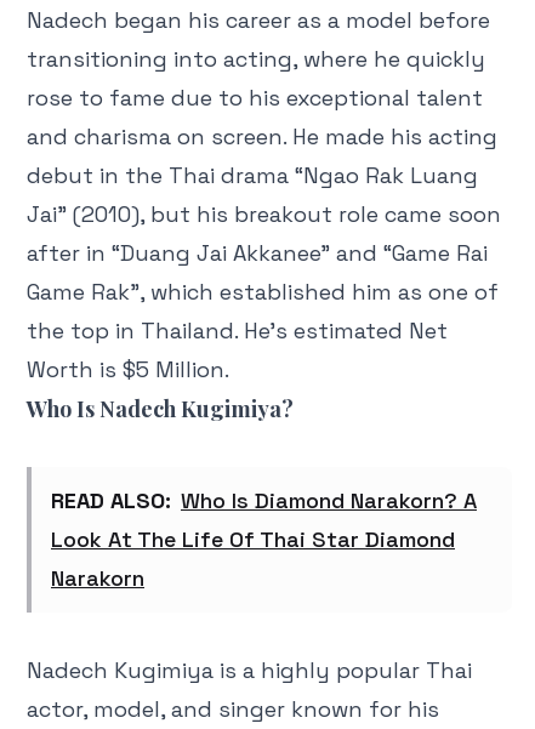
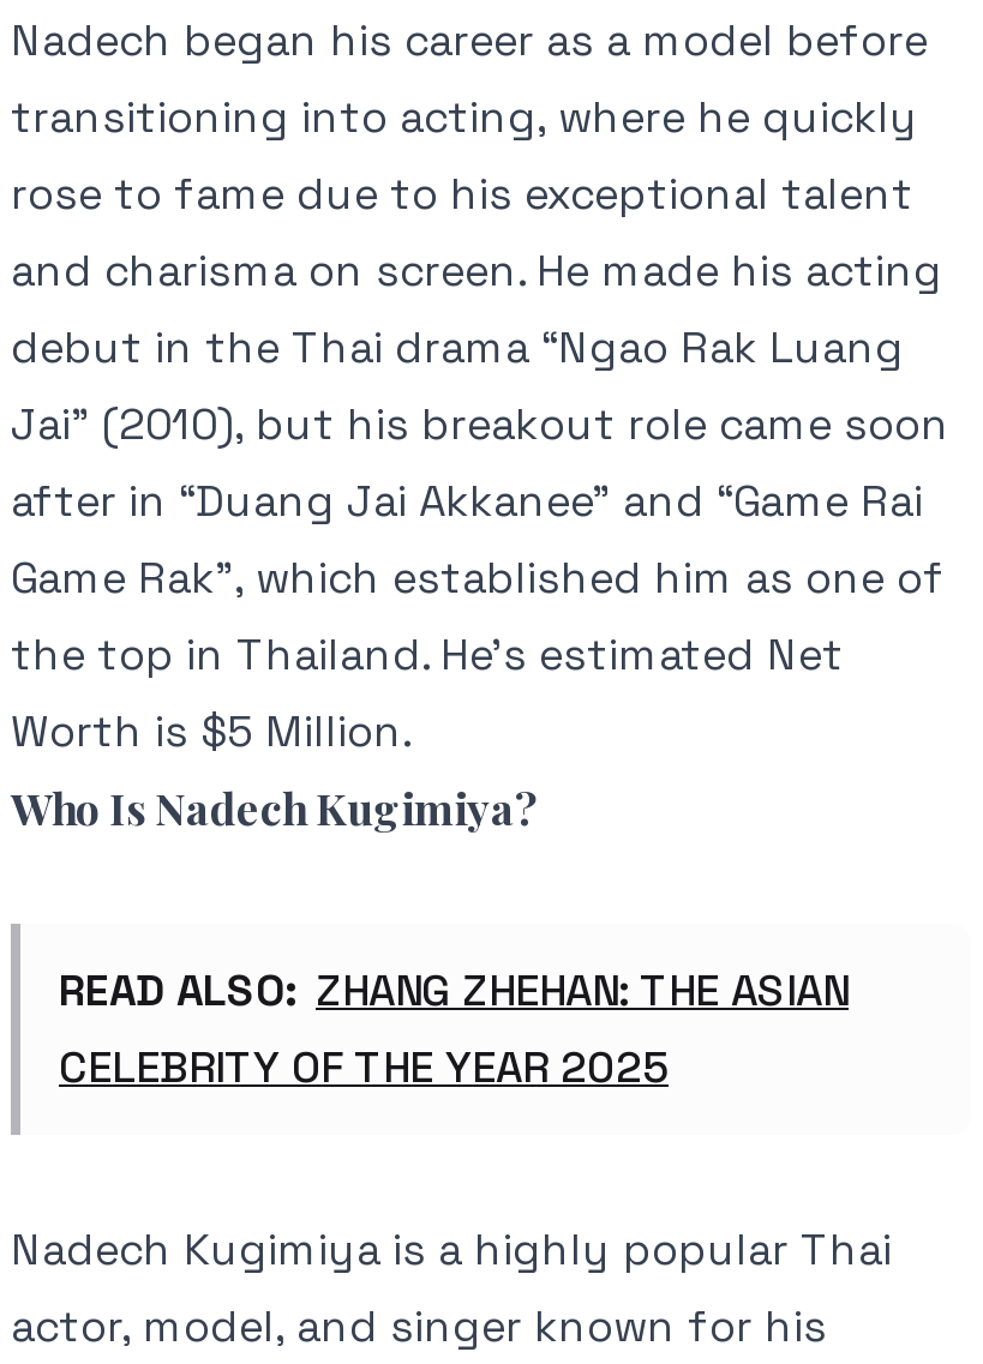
- READ ALSO: Who Is Diamond Narakorn? A
- Look At The Life Of Thai Star Diamond
- Narakorn
+ READ ALSO: ZHANG ZHEHAN: THE ASIAN
+ CELEBRITY OF THE YEAR 2025
